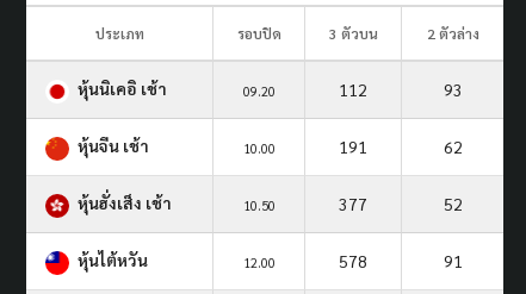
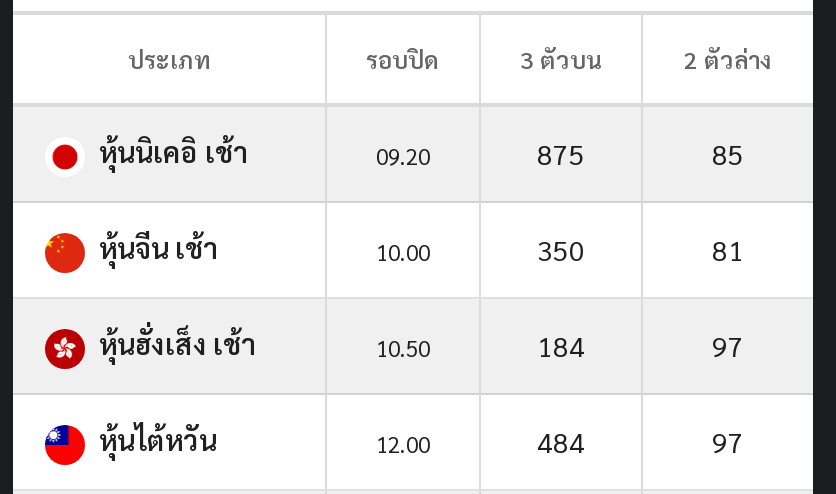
- 112
+ 875

- 93
+ 85

- 191
+ 350

- 62
+ 81

- 377
+ 184

- 52
+ 97

- 578
+ 484

- 91
+ 97
